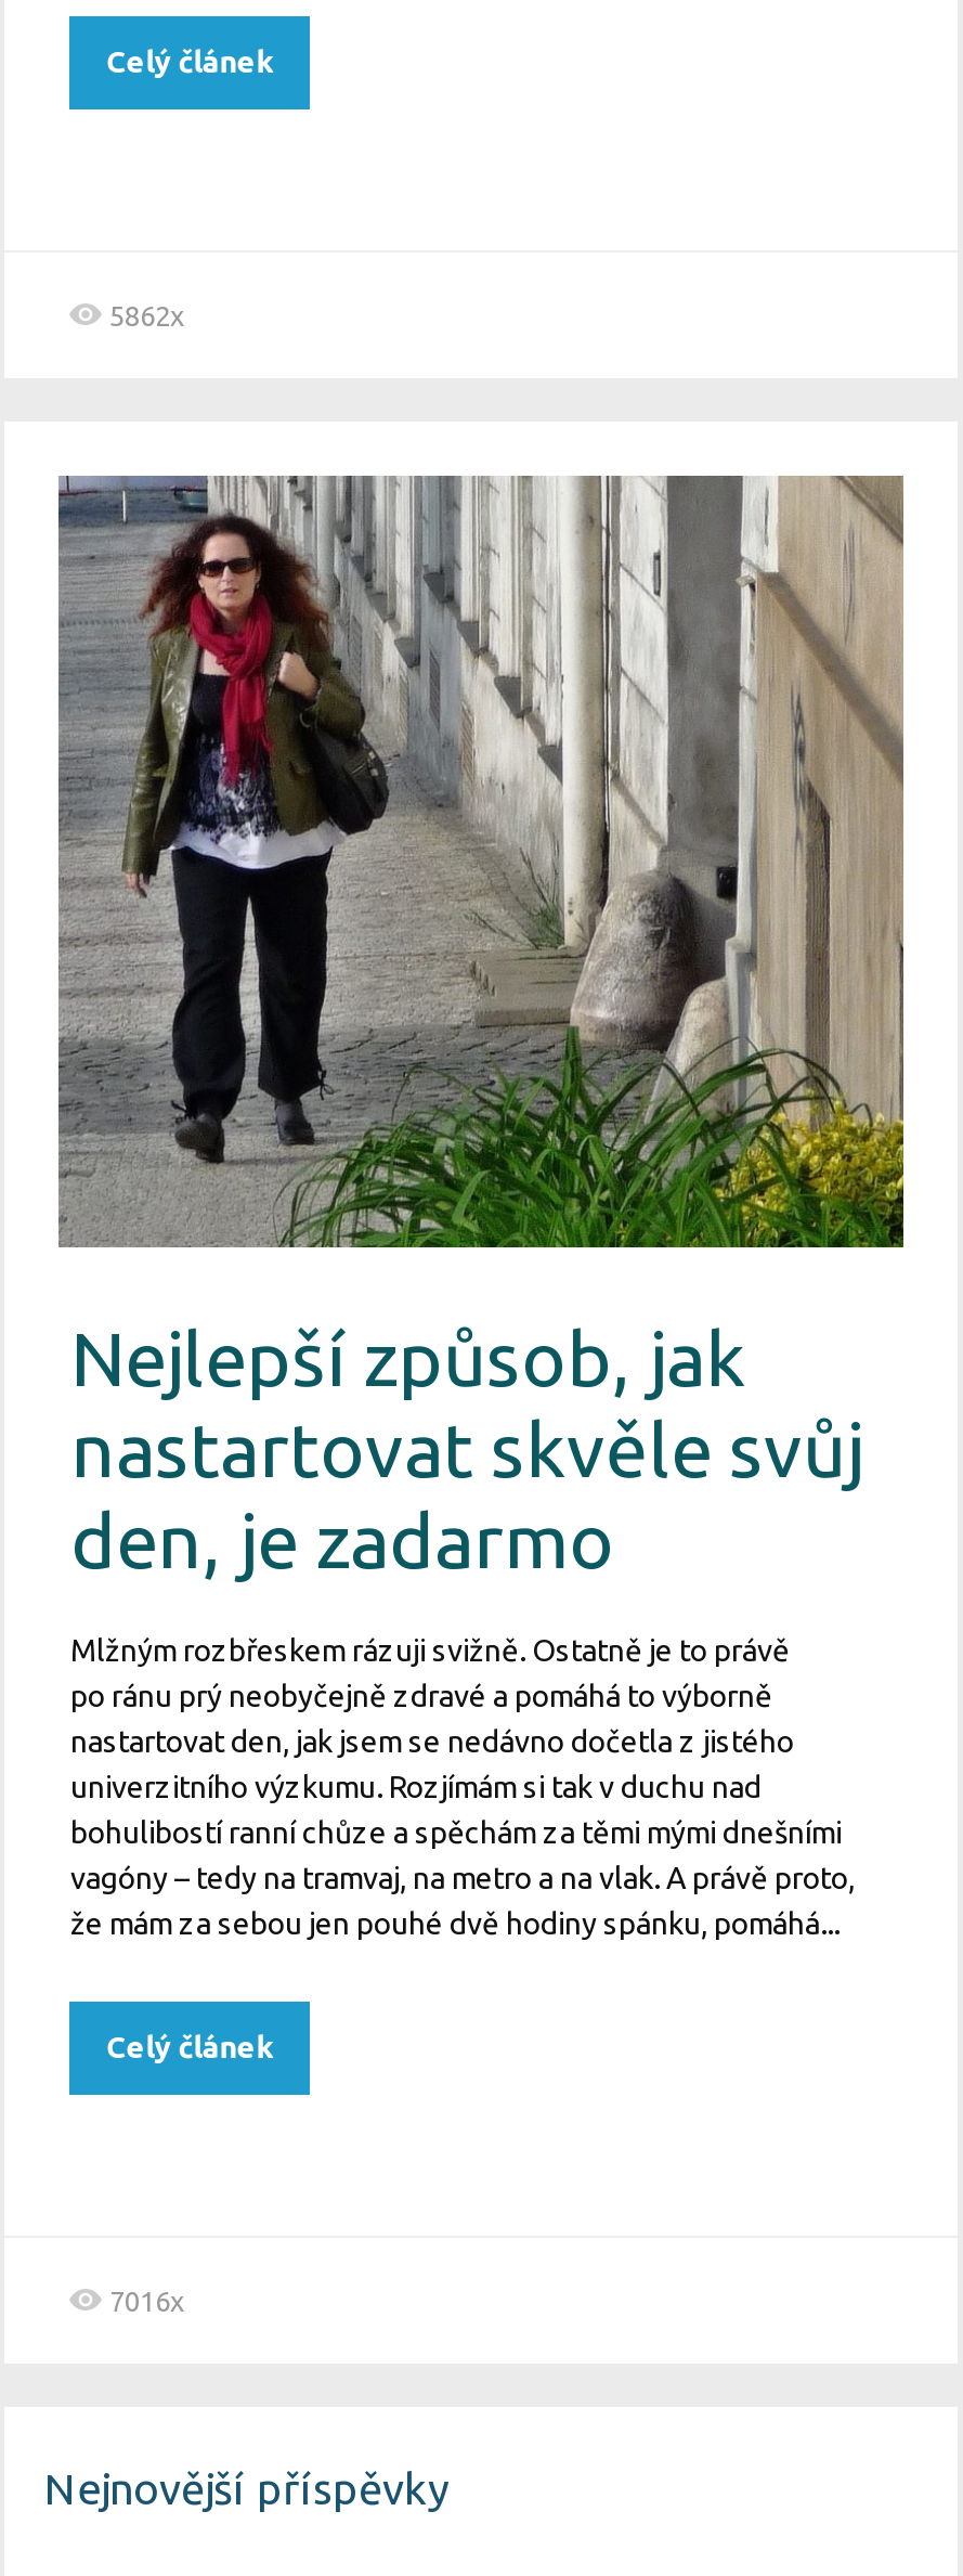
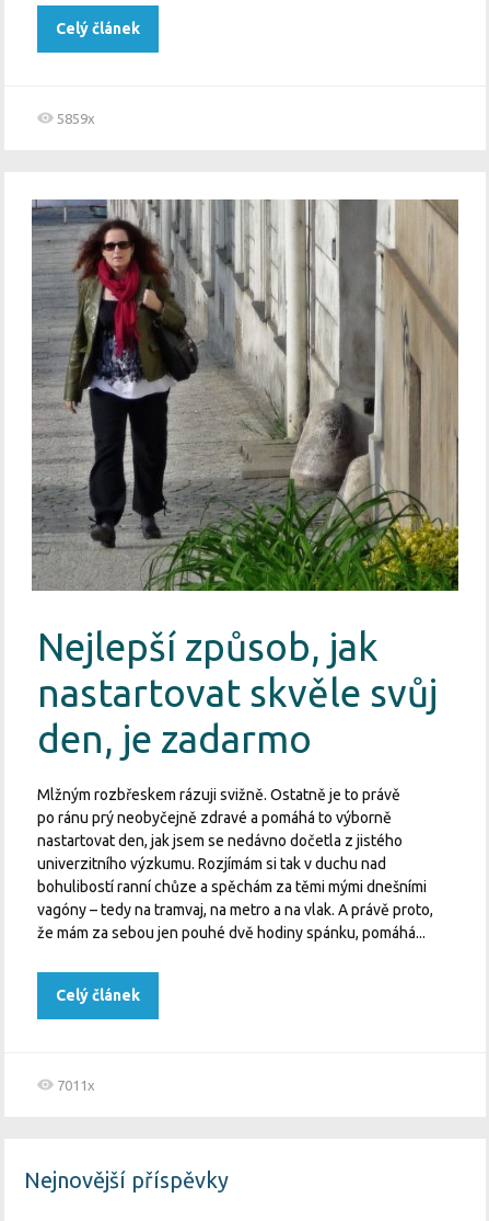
- 5862x
+ 5859x

- 7016x
+ 7011x
